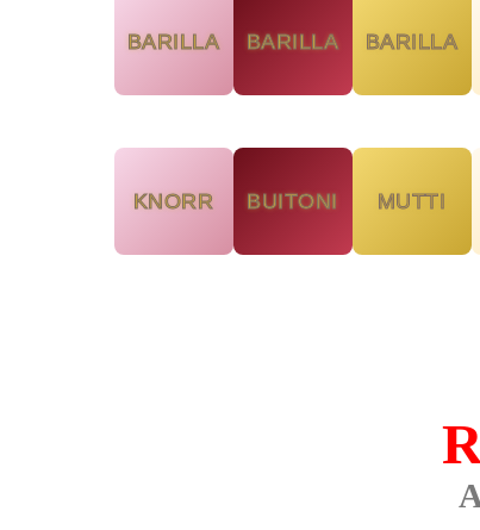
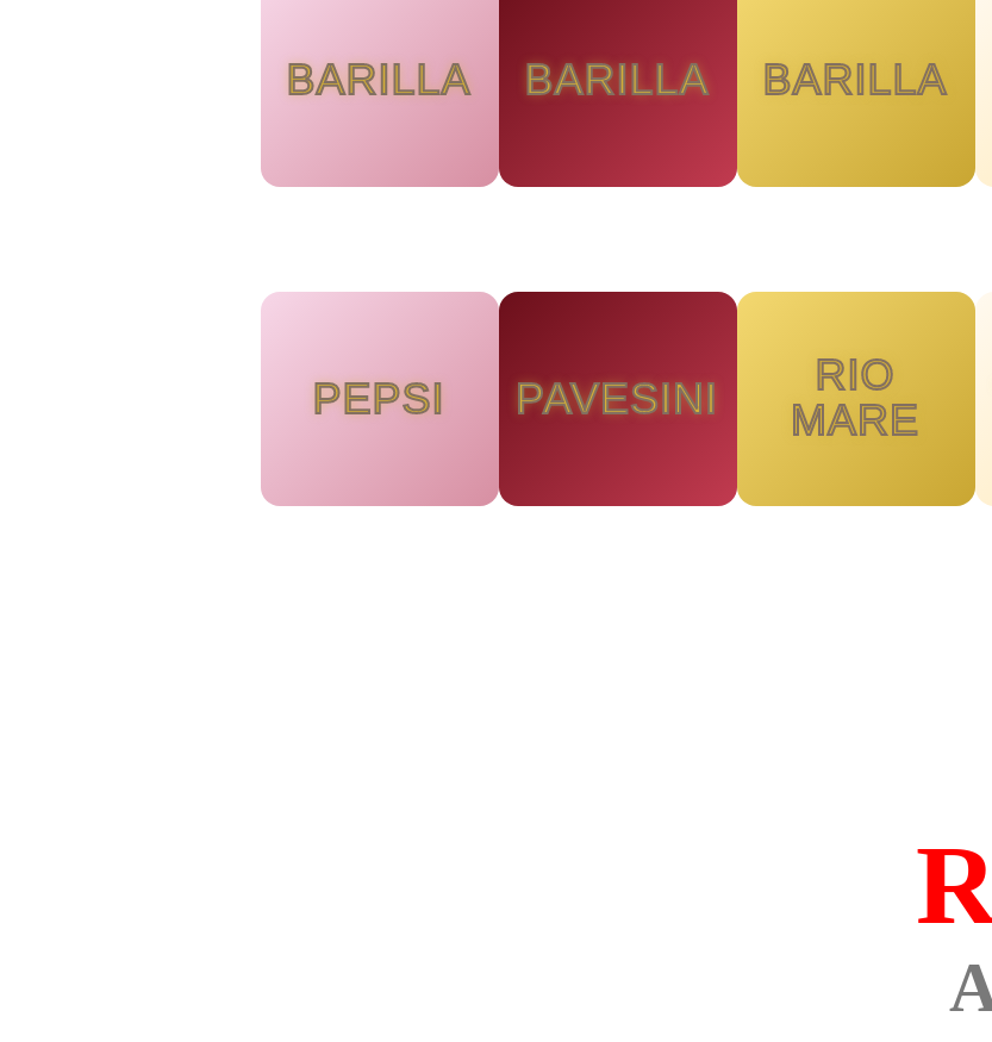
- KNORR
- BUITONI
- MUTTI
+ PEPSI
+ PAVESINI
+ RIO
+ MARE
